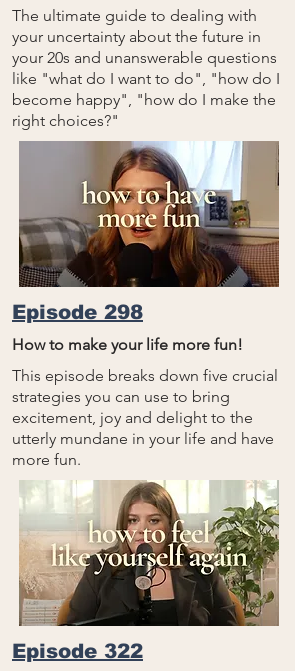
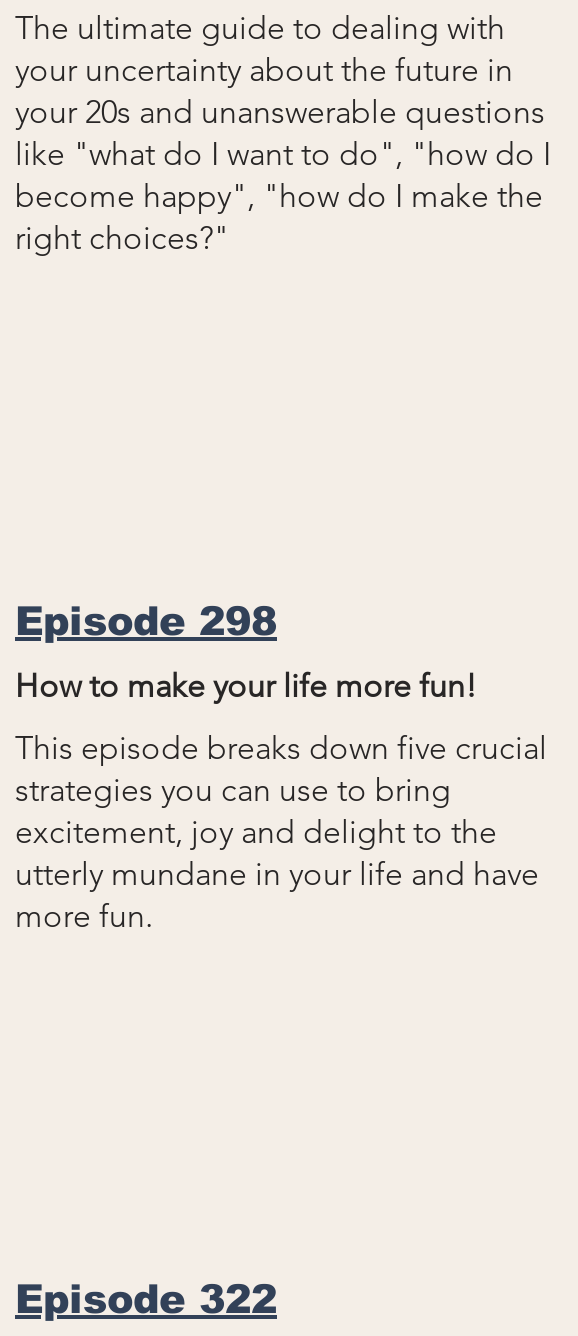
- [image]

- [image]
